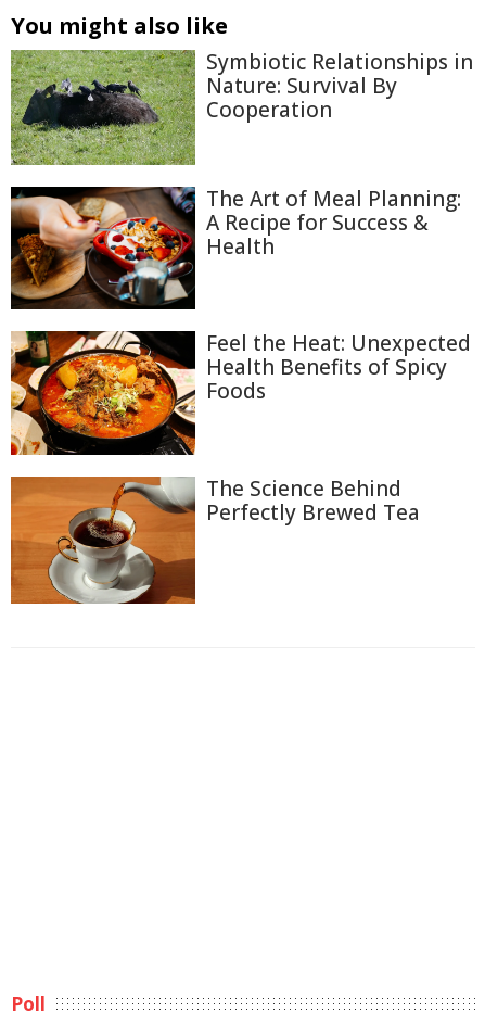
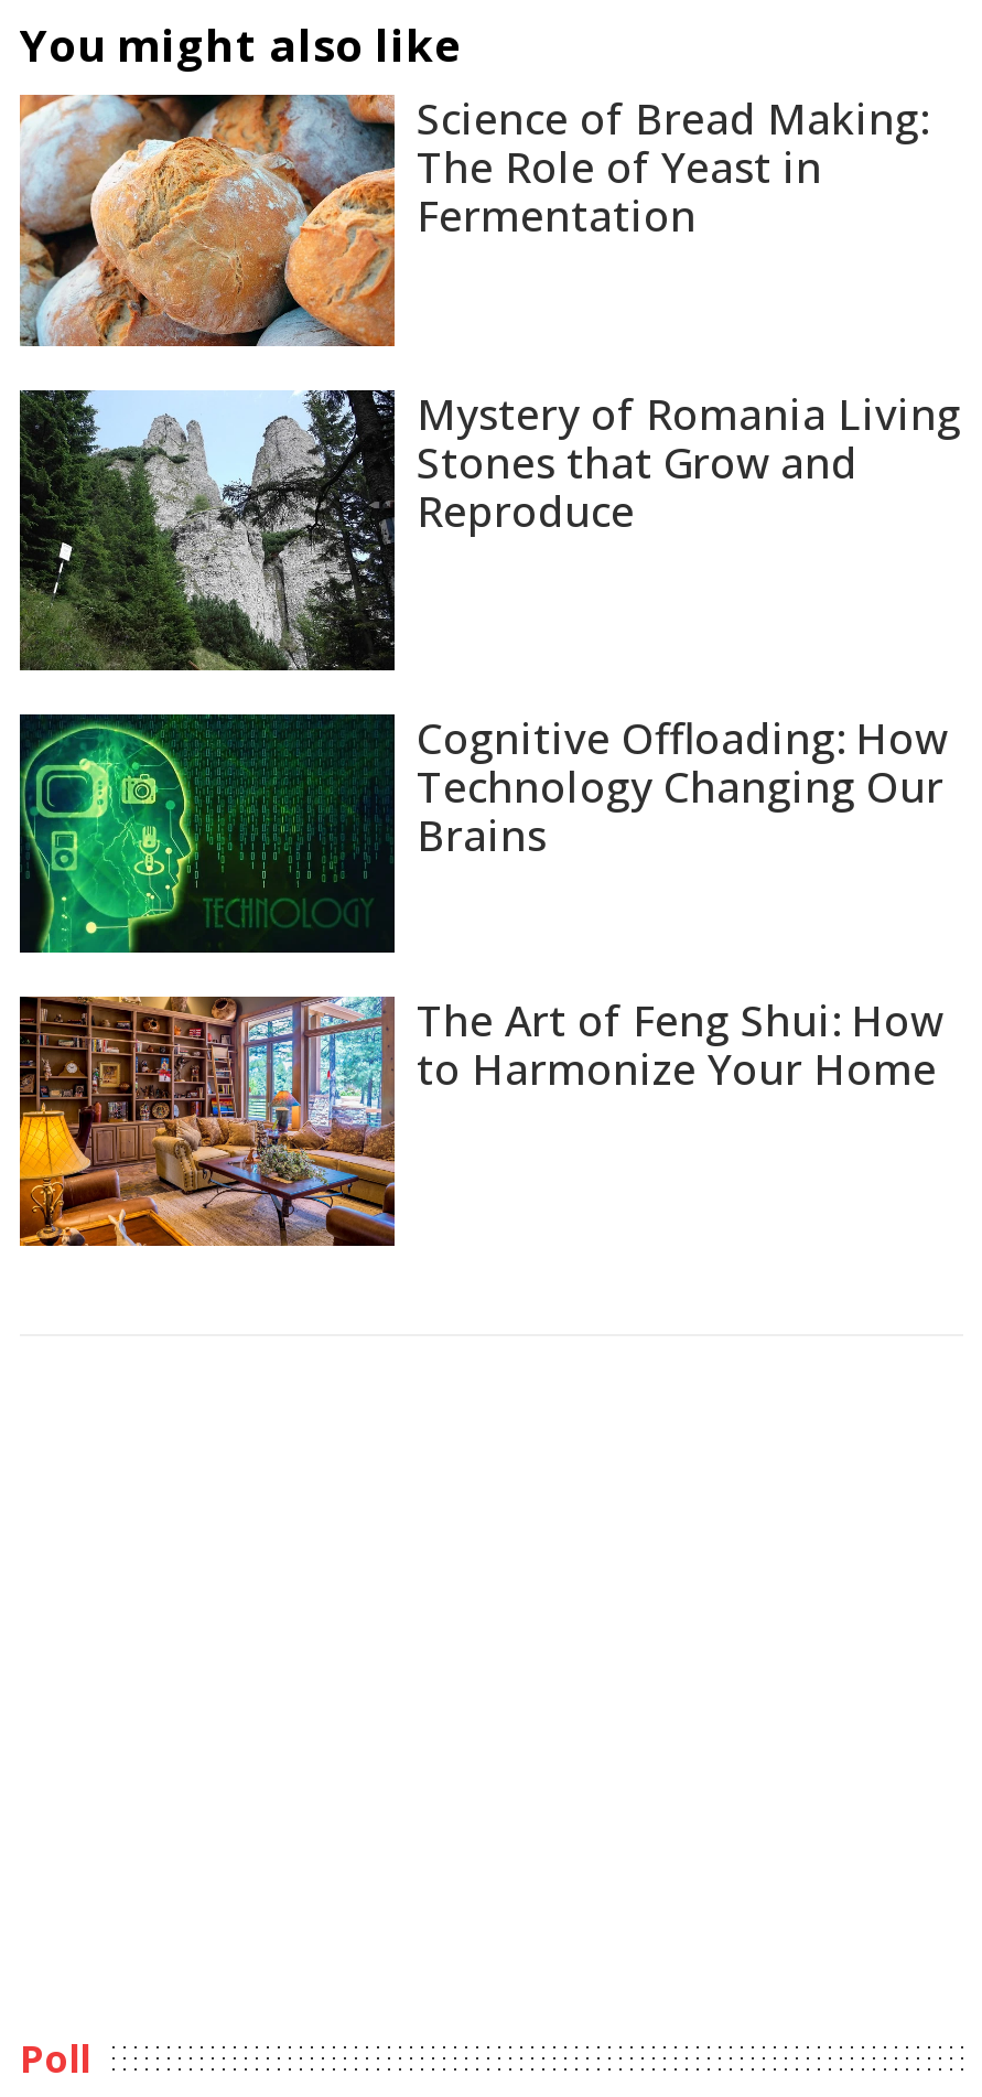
- [image]
- Symbiotic Relationships in
- Nature: Survival By
- Cooperation
+ [image]
+ Science of Bread Making:
+ The Role of Yeast in
+ Fermentation

- [image]
- The Art of Meal Planning:
- A Recipe for Success &
- Health
+ [image]
+ Mystery of Romania Living
+ Stones that Grow and
+ Reproduce

- [image]
- Feel the Heat: Unexpected
- Health Benefits of Spicy
- Foods
+ [image]
+ Cognitive Offloading: How
+ Technology Changing Our
+ Brains

- [image]
- The Science Behind
- Perfectly Brewed Tea
+ [image]
+ The Art of Feng Shui: How
+ to Harmonize Your Home
